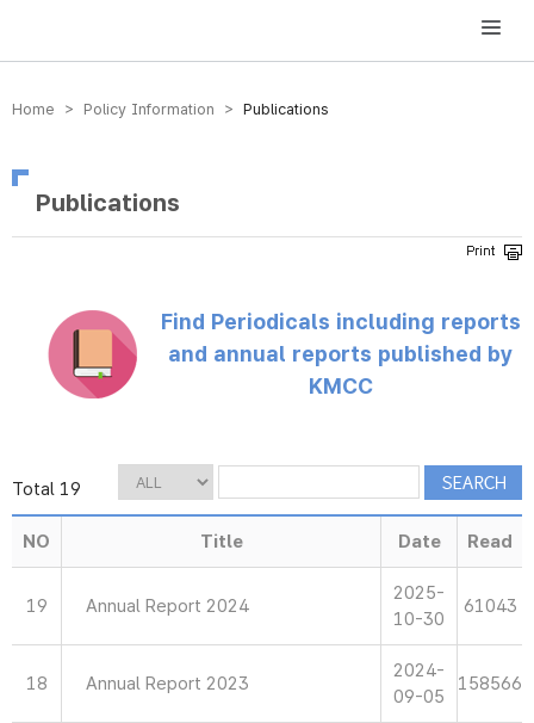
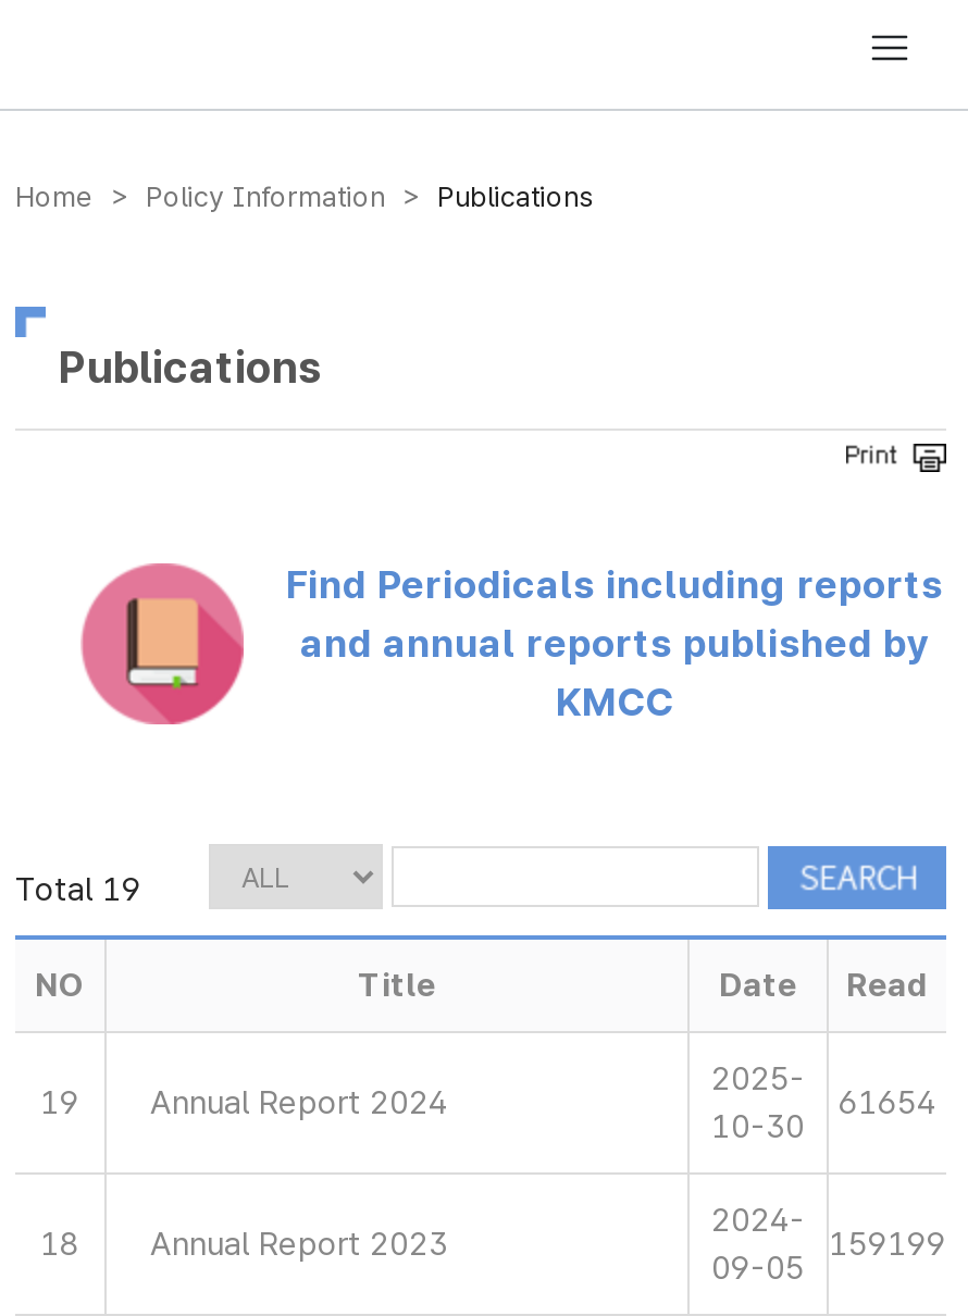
- 61043
+ 61654

- 158566
+ 159199
